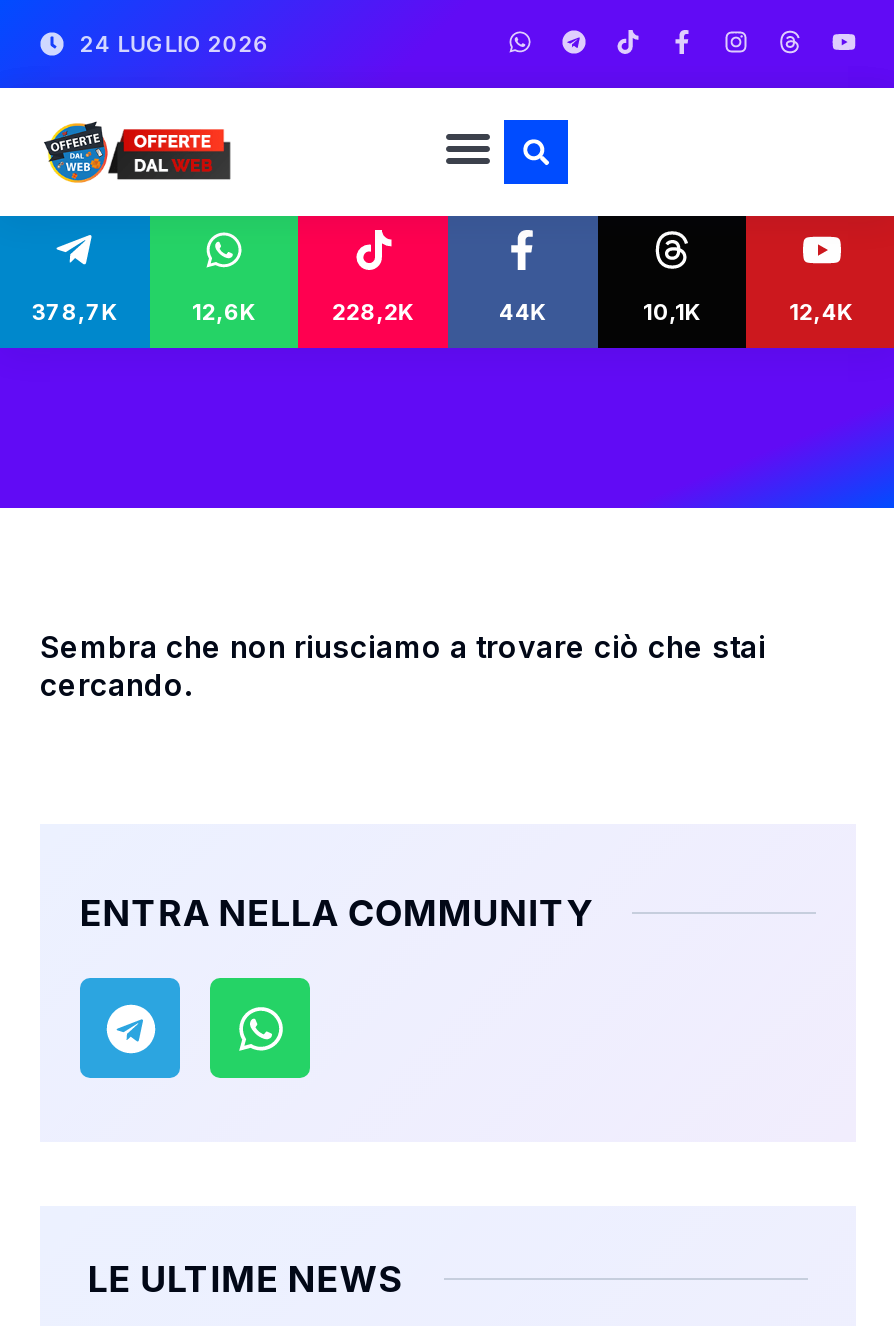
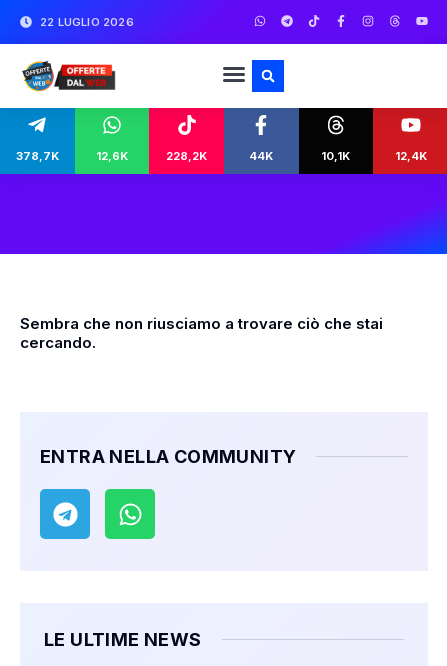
- 24 LUGLIO 2026
+ 22 LUGLIO 2026
